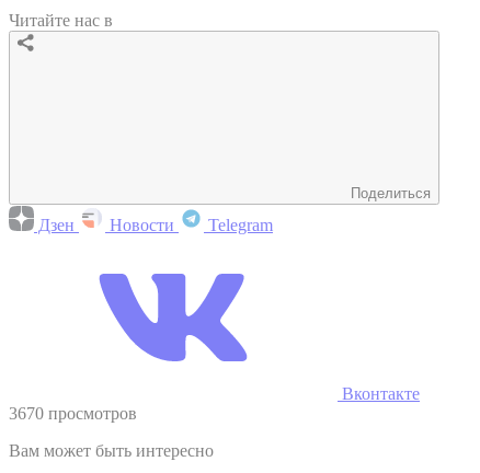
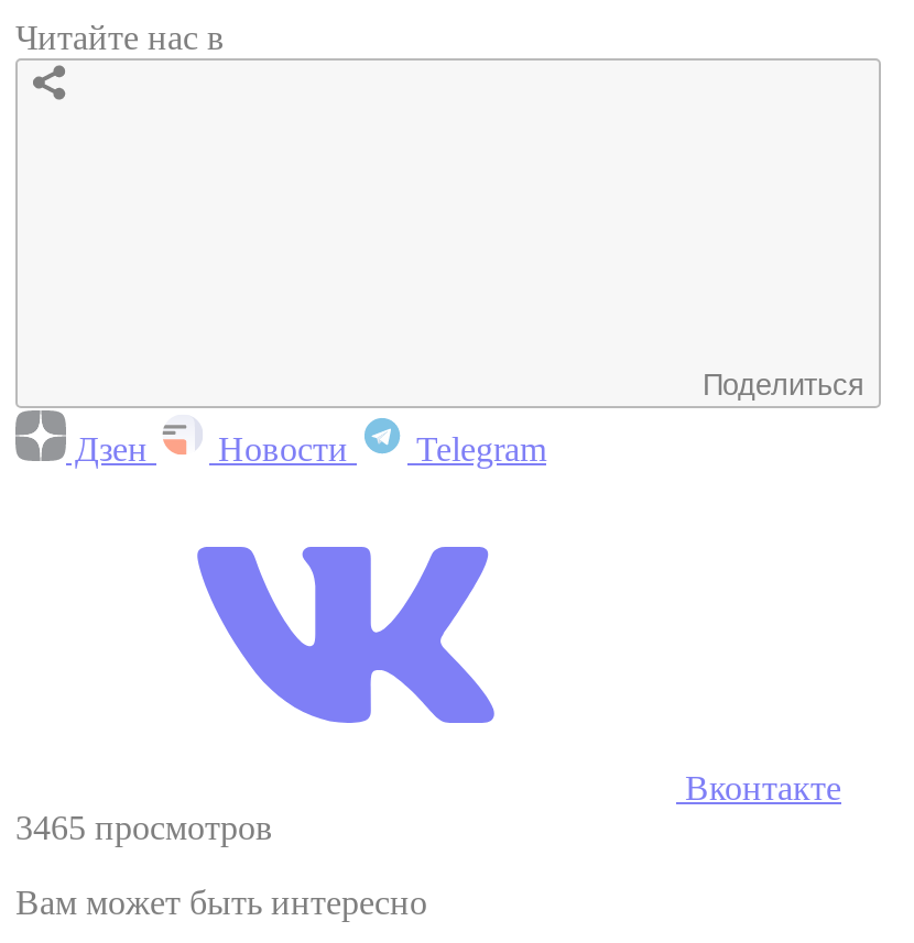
- 3670 просмотров
+ 3465 просмотров
